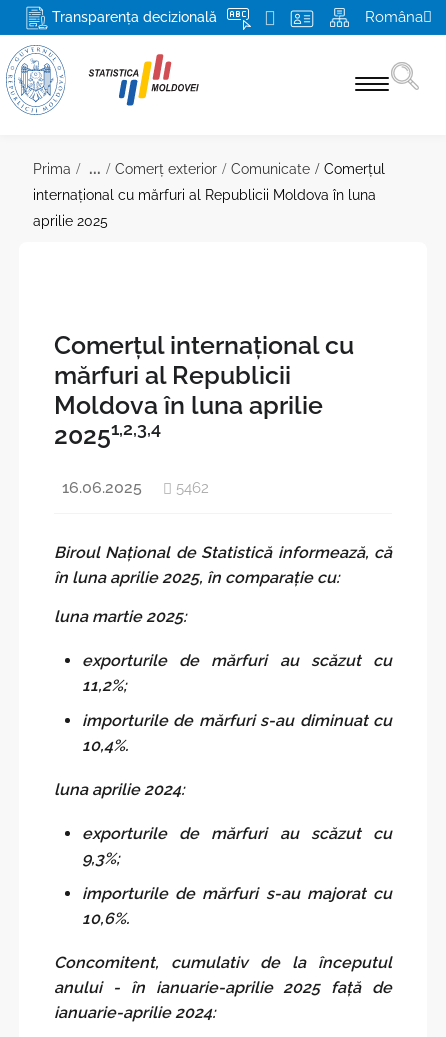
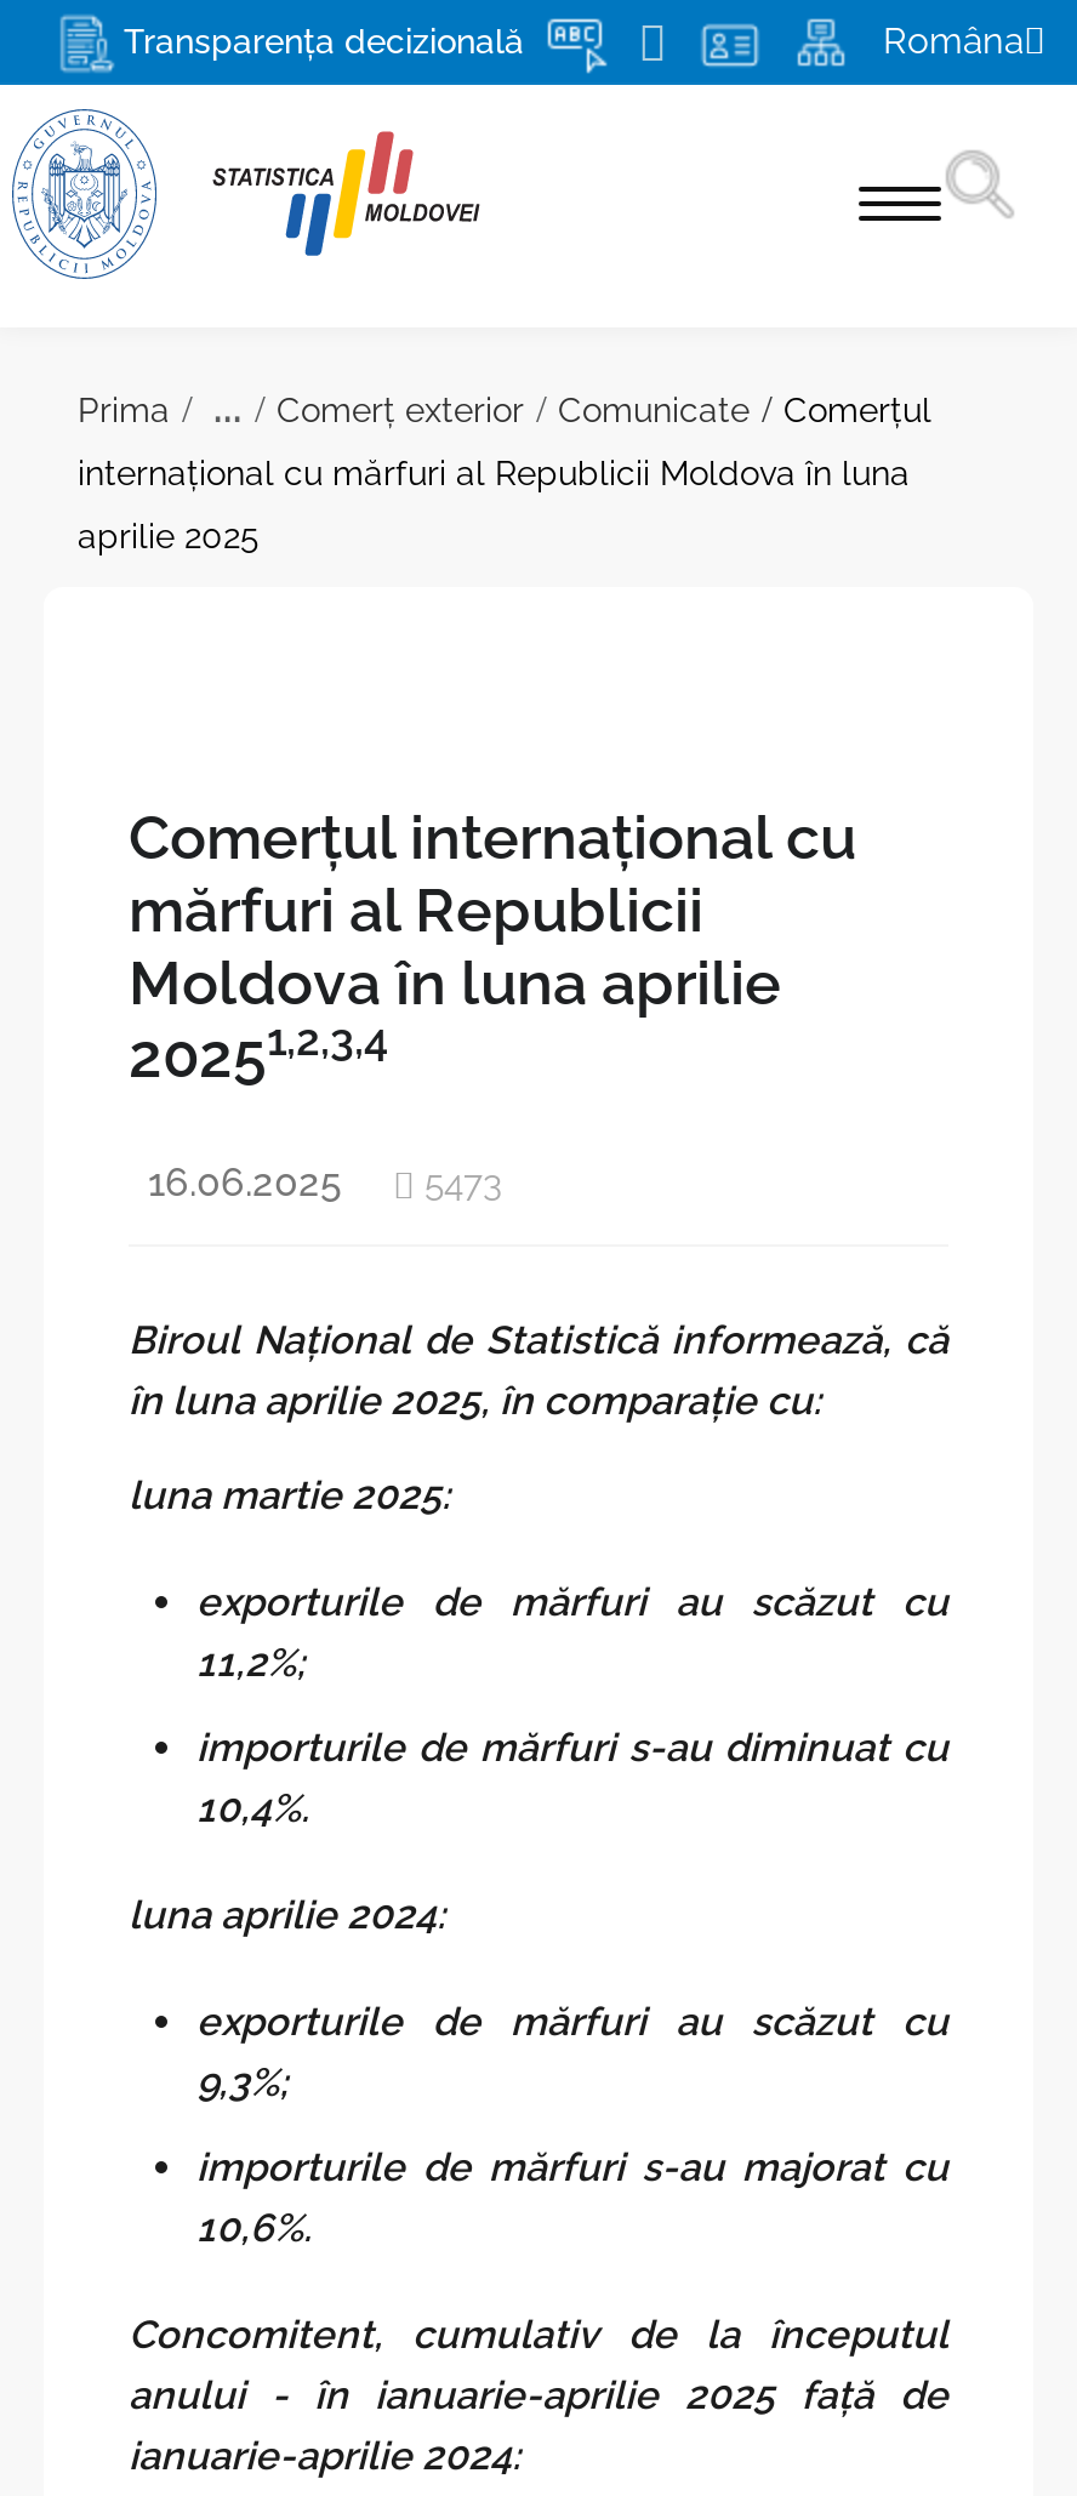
- 16.06.2025 5462
+ 16.06.2025 5473
